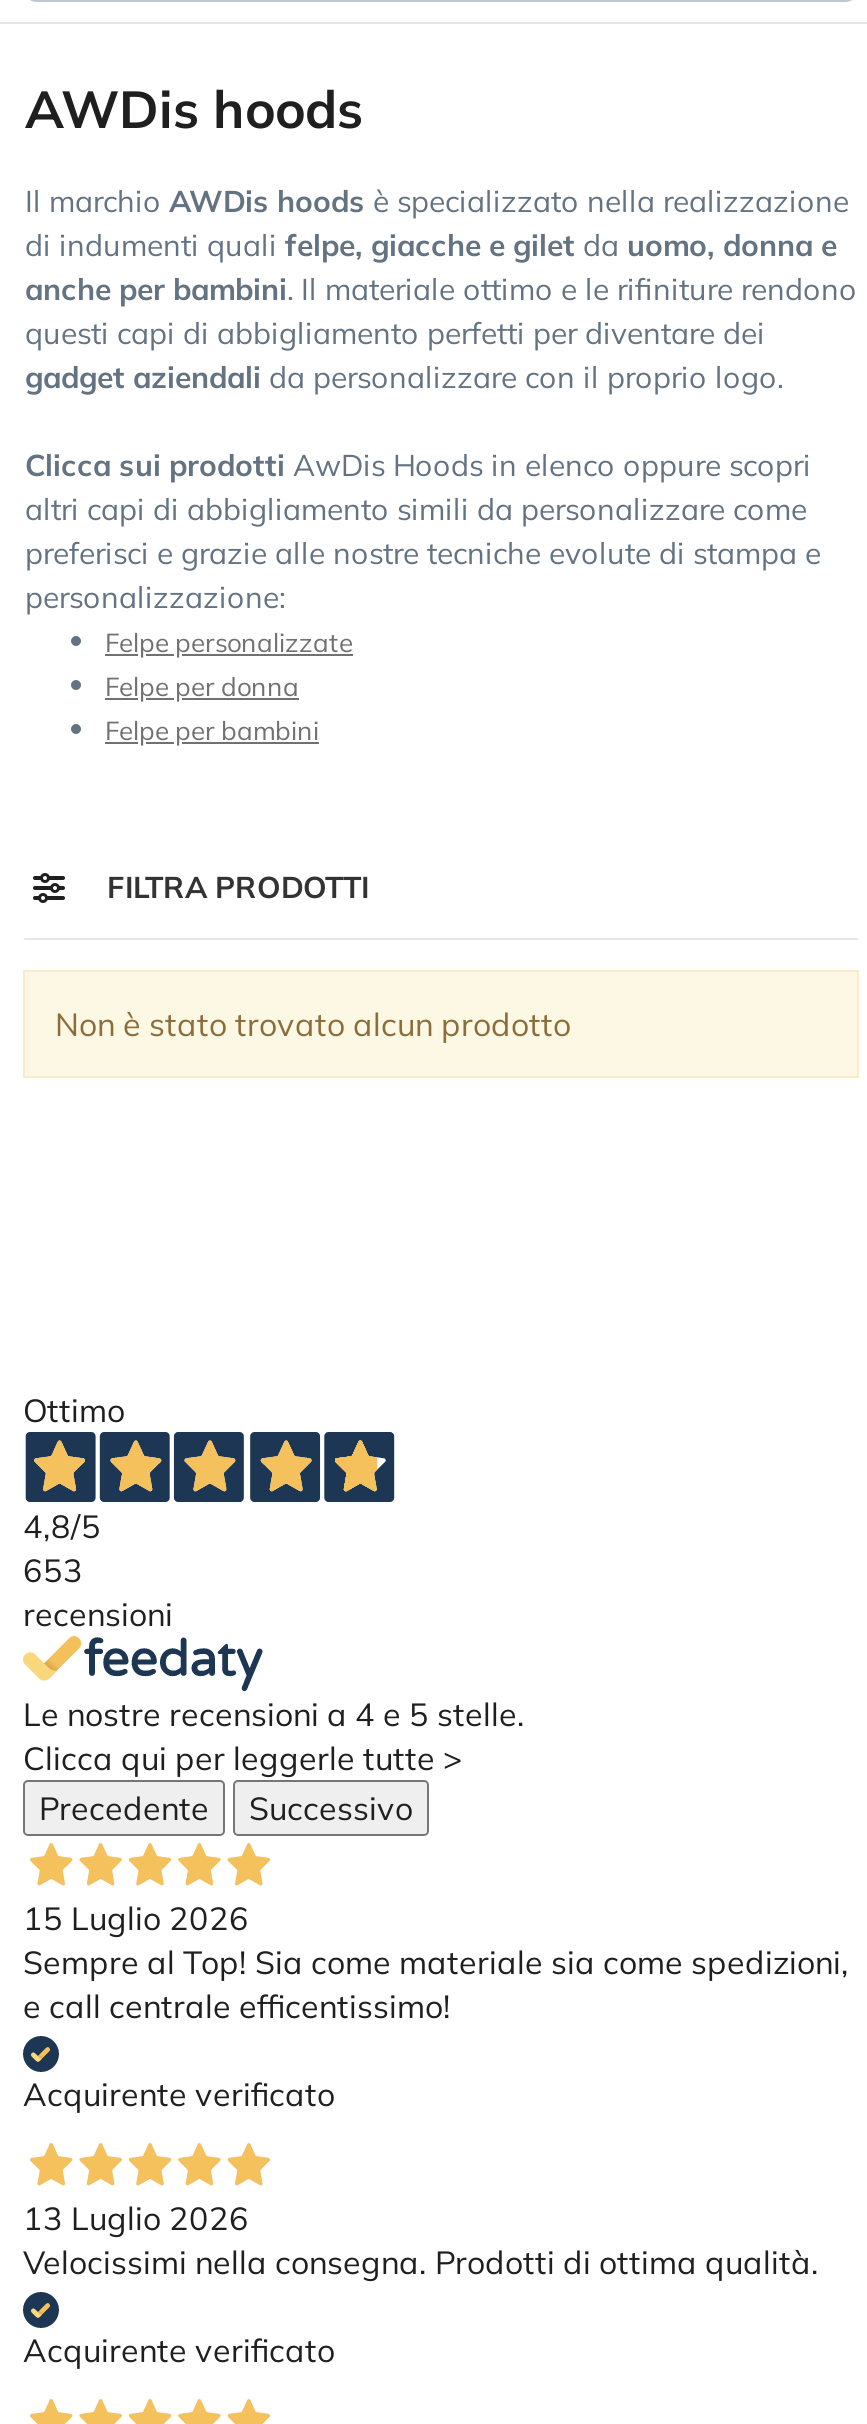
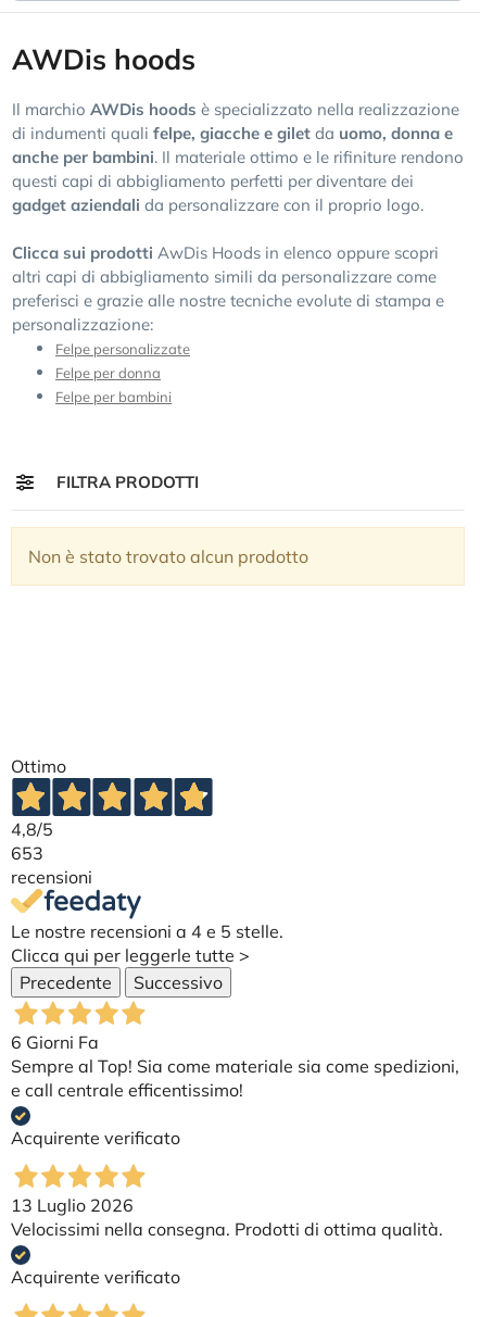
- 15 Luglio 2026
+ 6 Giorni Fa
